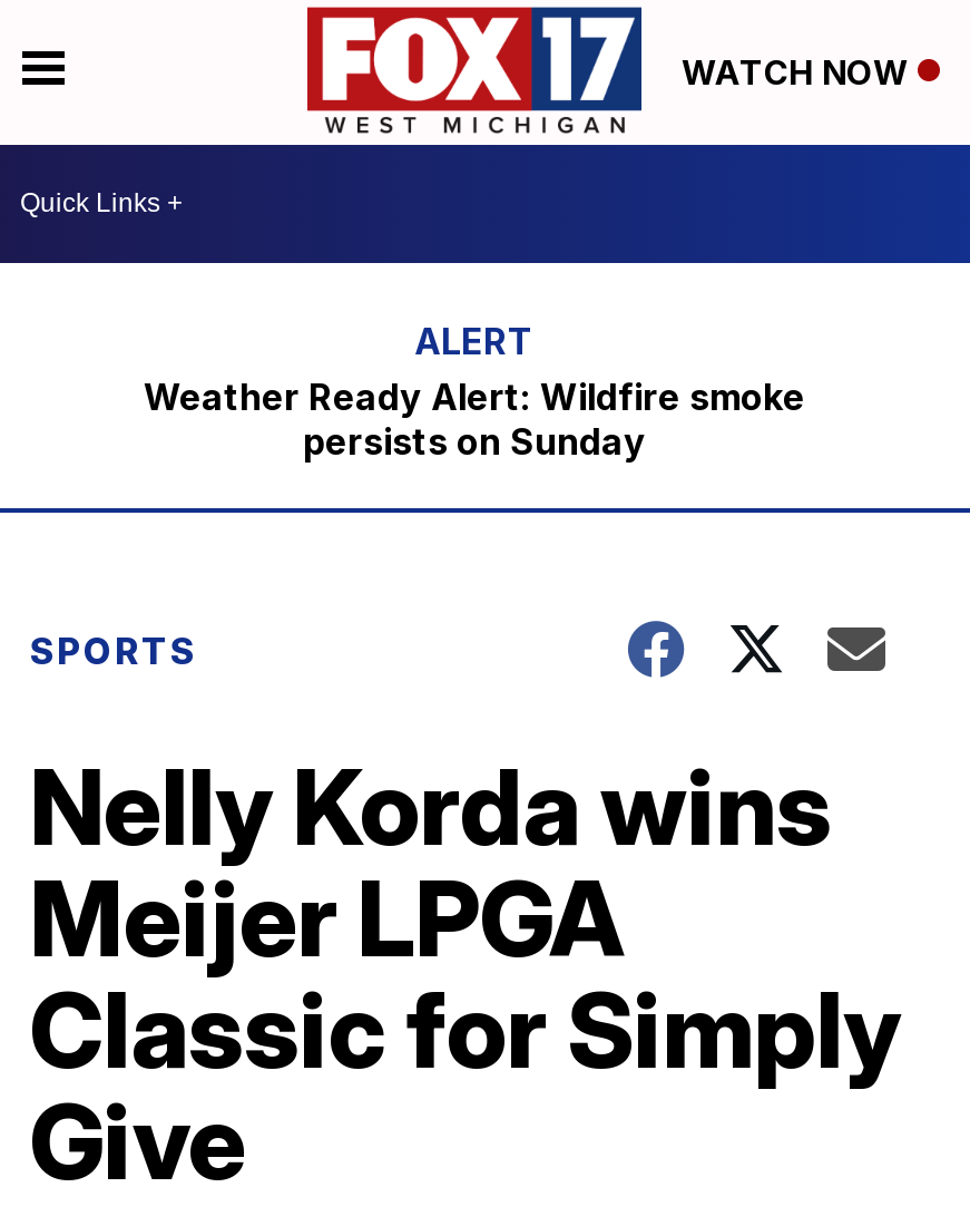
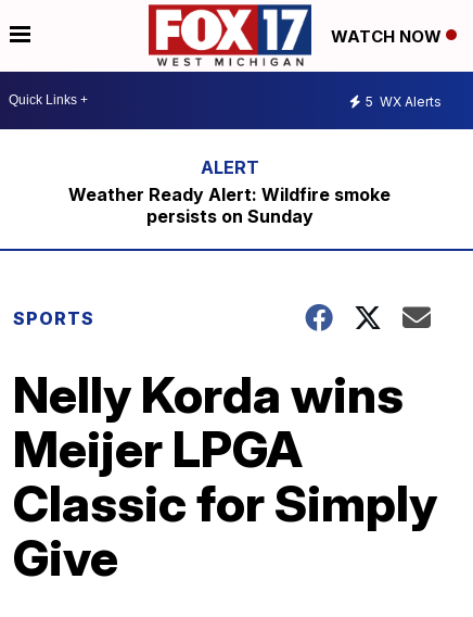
+ 5 WX Alerts
